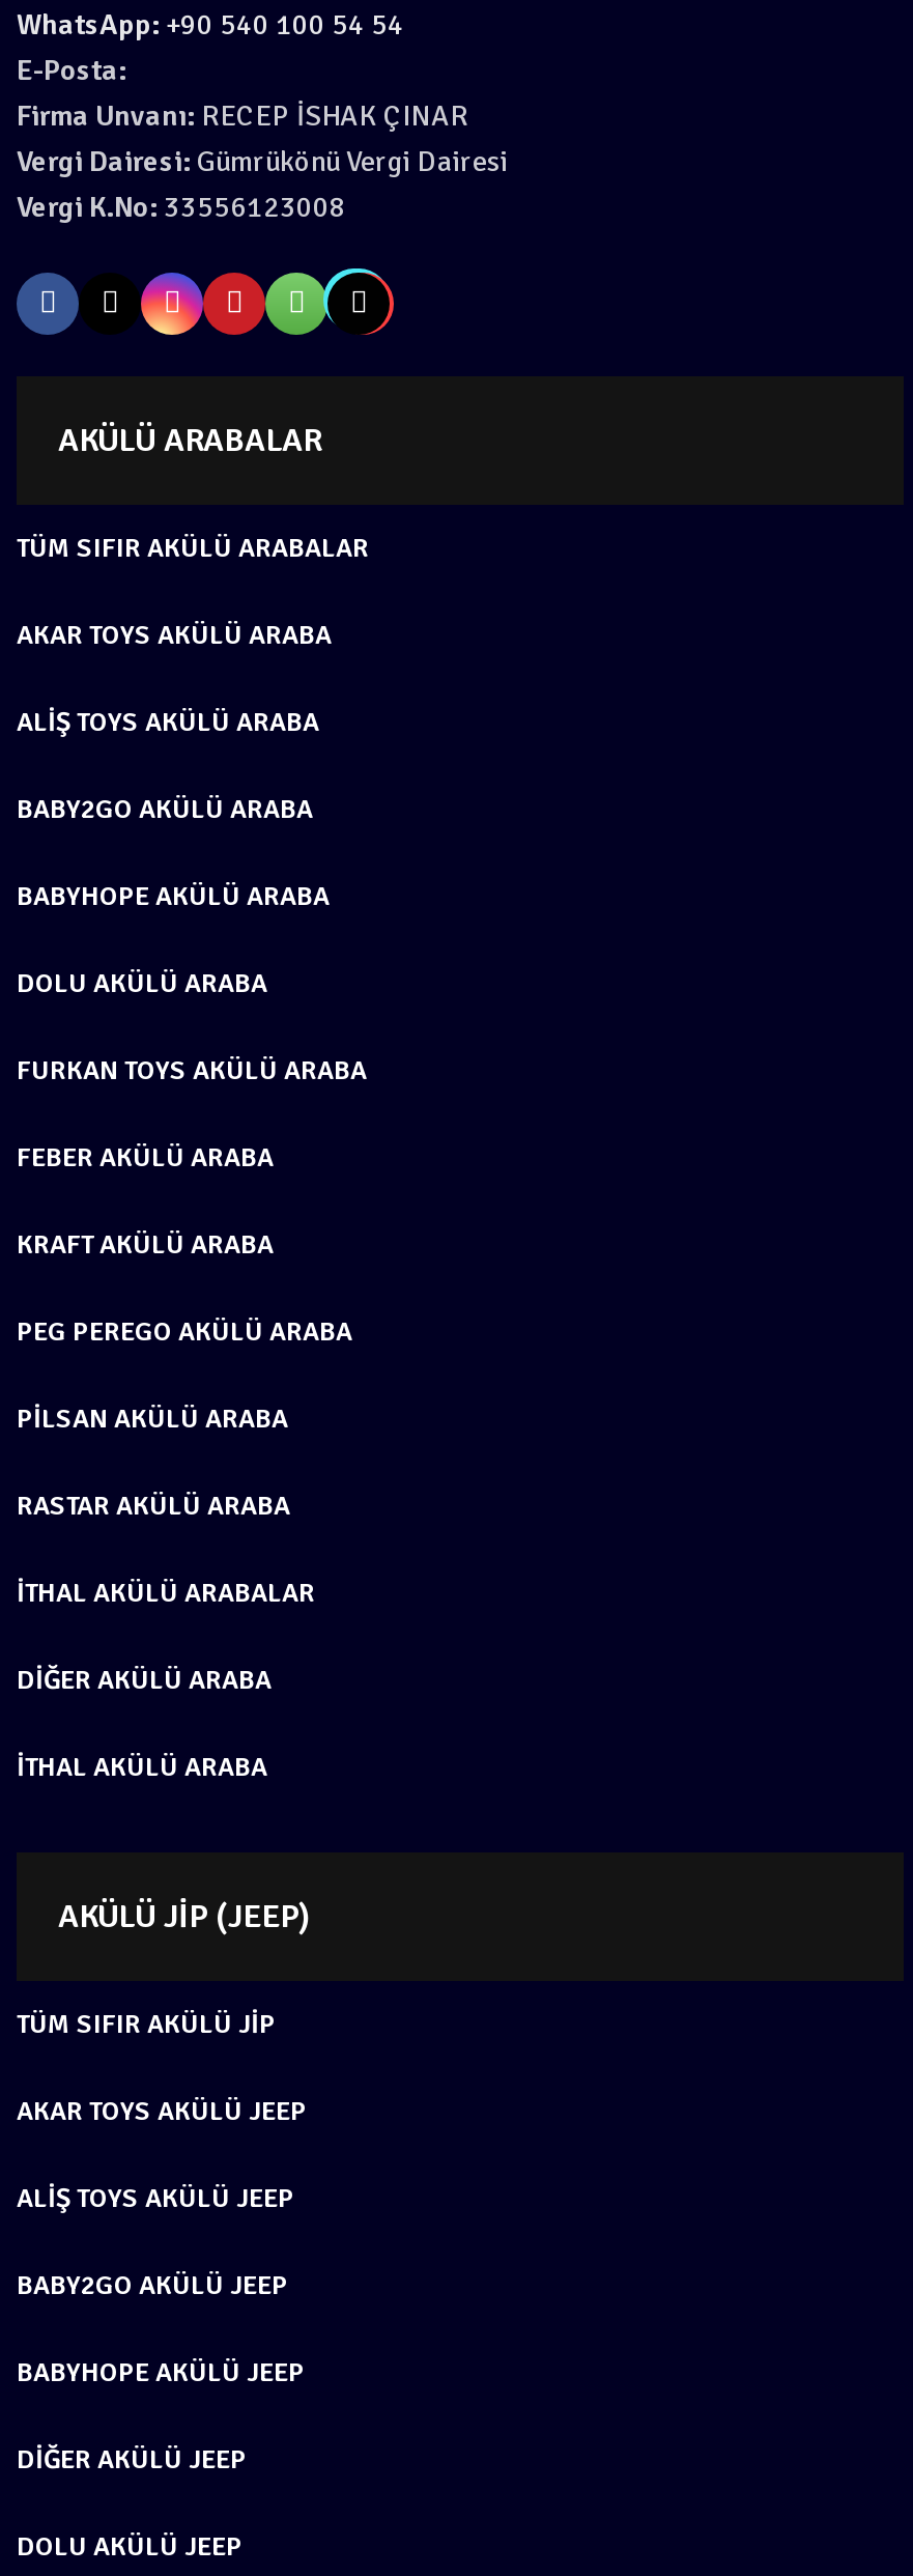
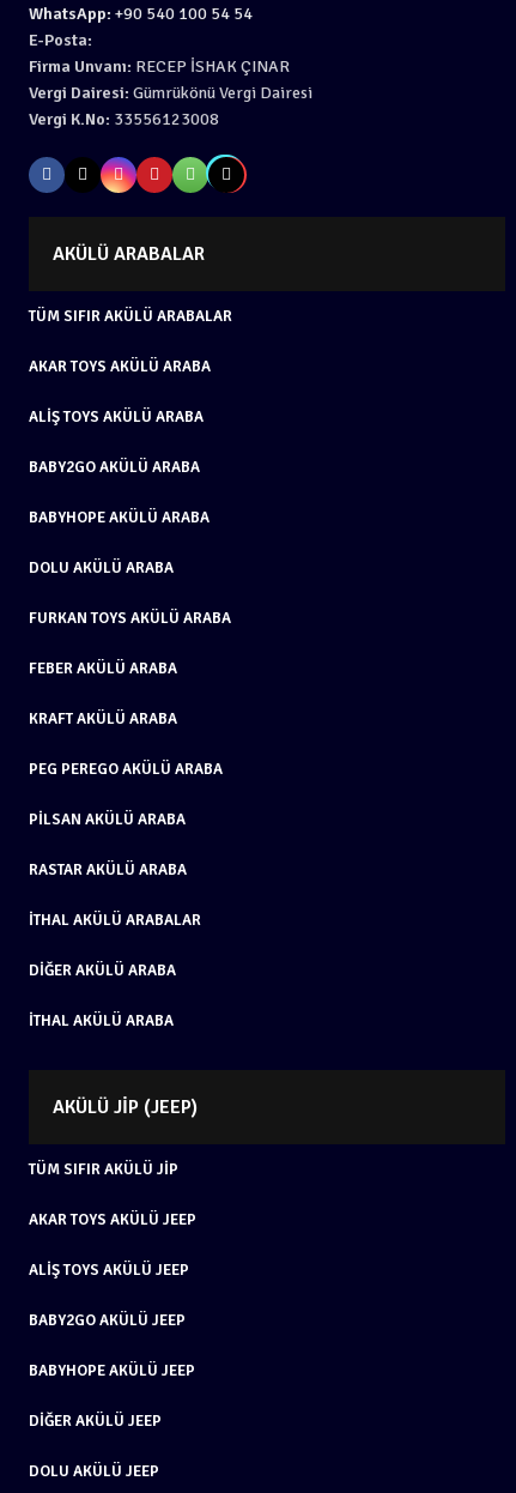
- [image]
+ [image]
